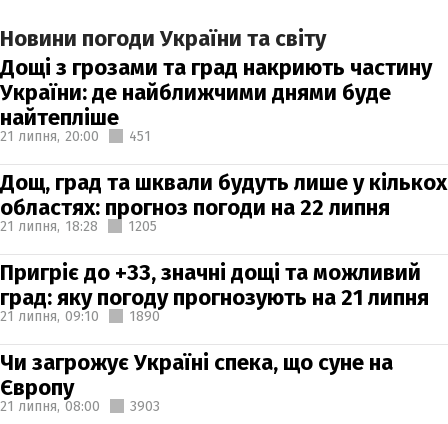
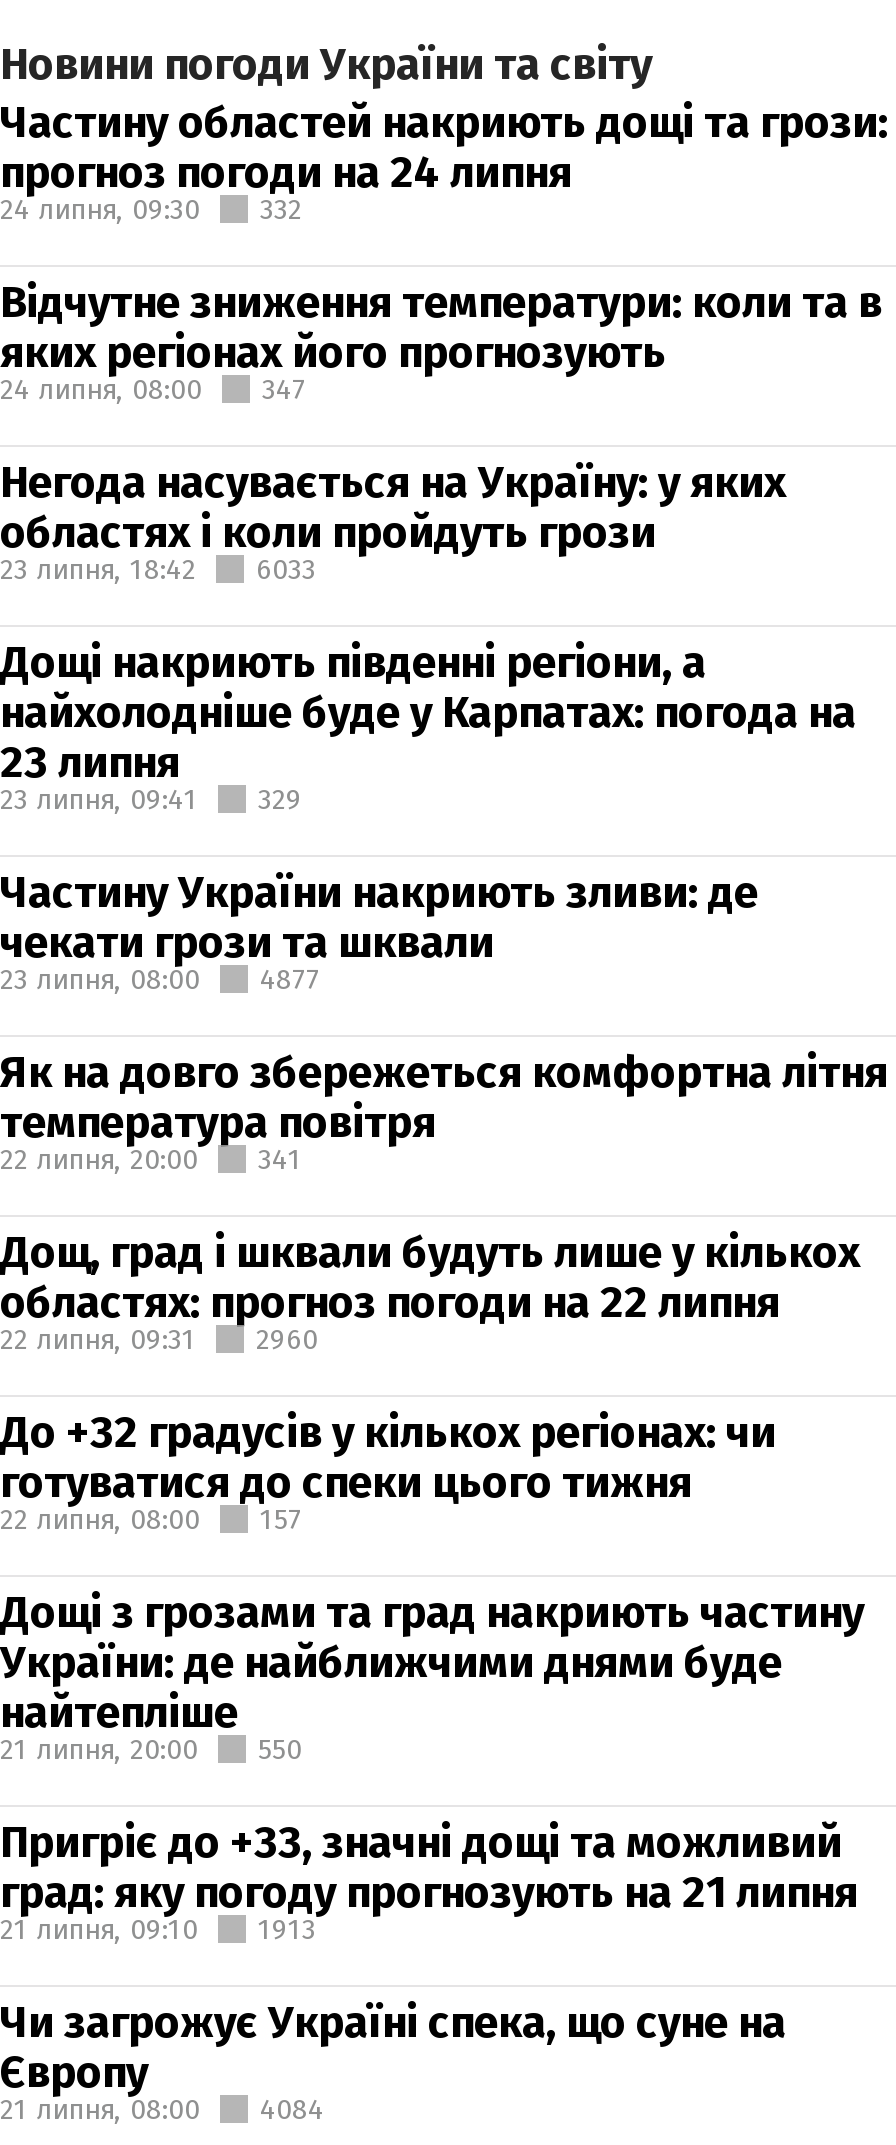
+ Частину областей накриють дощі та грози:
+ прогноз погоди на 24 липня
+ 24 липня, 09:30
+ 332
+ Відчутне зниження температури: коли та в
+ яких регіонах його прогнозують
+ 24 липня, 08:00
+ 347
+ Негода насувається на Україну: у яких
+ областях і коли пройдуть грози
+ 23 липня, 18:42
+ 6033
+ Дощі накриють південні регіони, а
+ найхолодніше буде у Карпатах: погода на
+ 23 липня
+ 23 липня, 09:41
+ 329
+ Частину України накриють зливи: де
+ чекати грози та шквали
+ 23 липня, 08:00
+ 4877
+ Як на довго збережеться комфортна літня
+ температура повітря
+ 22 липня, 20:00
+ 341
+ Дощ, град і шквали будуть лише у кількох
+ 22 липня, 09:31
+ 2960
+ До +32 градусів у кількох регіонах: чи
+ готуватися до спеки цього тижня
+ 22 липня, 08:00
+ 157

moved down: Дощі з грозами та град накриють частину | України: де найближчими днями буде | найтепліше | 21 липня, 20:00

- 451
- Дощ, град та шквали будуть лише у кількох
- 21 липня, 18:28
- 1205
+ 550

moved up: областях: прогноз погоди на 22 липня

- 1890
+ 1913

- 21 липня, 08:00 3903
+ 21 липня, 08:00 4084
